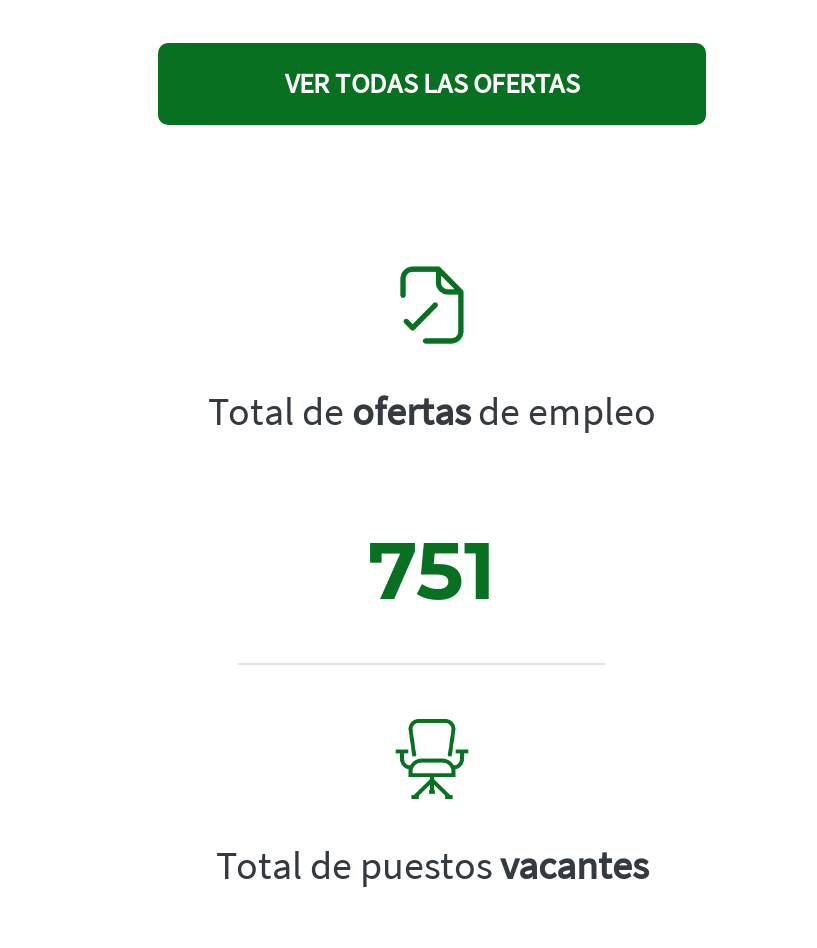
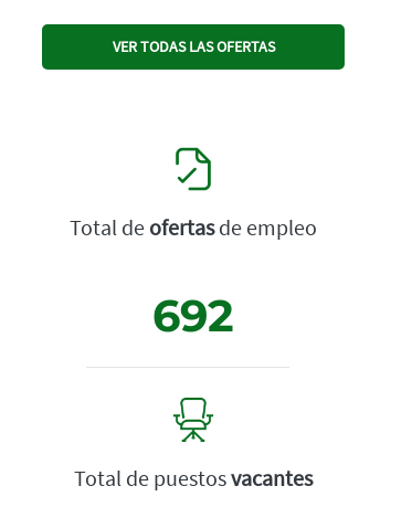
- 751
+ 692
